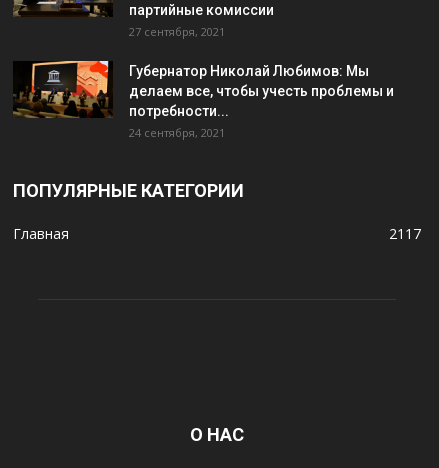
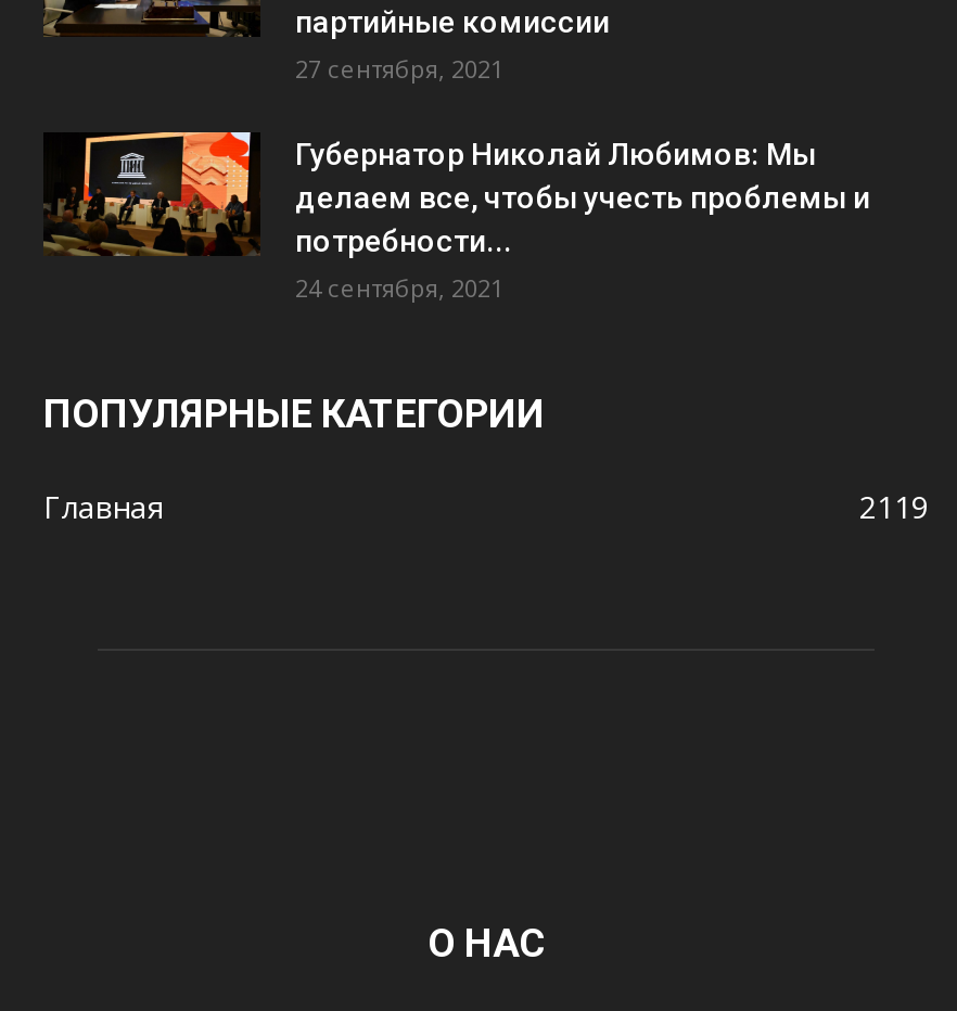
- 2117
+ 2119
